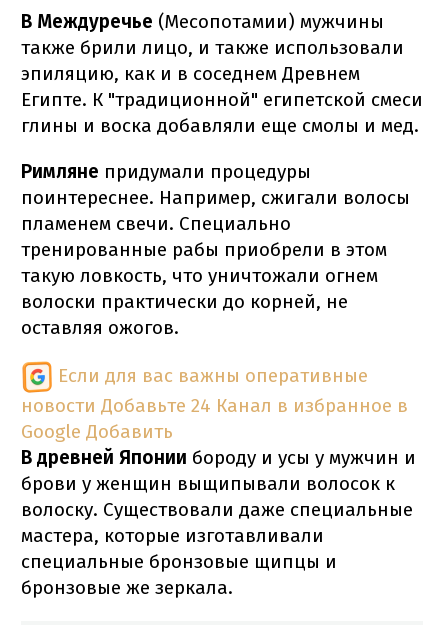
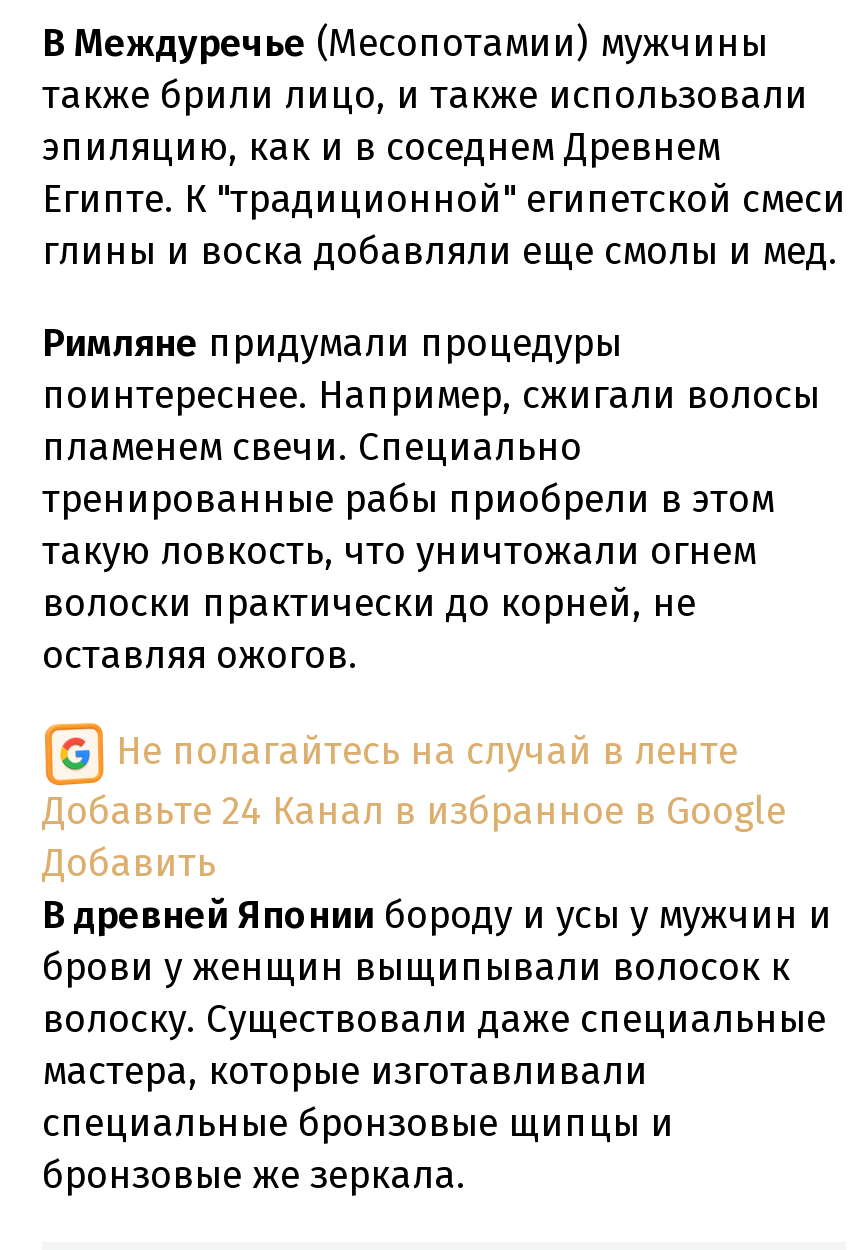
- Если для вас важны оперативные
- новости Добавьте 24 Канал в избранное в
- Google Добавить
+ Не полагайтесь на случай в ленте
+ Добавьте 24 Канал в избранное в Google
+ Добавить
